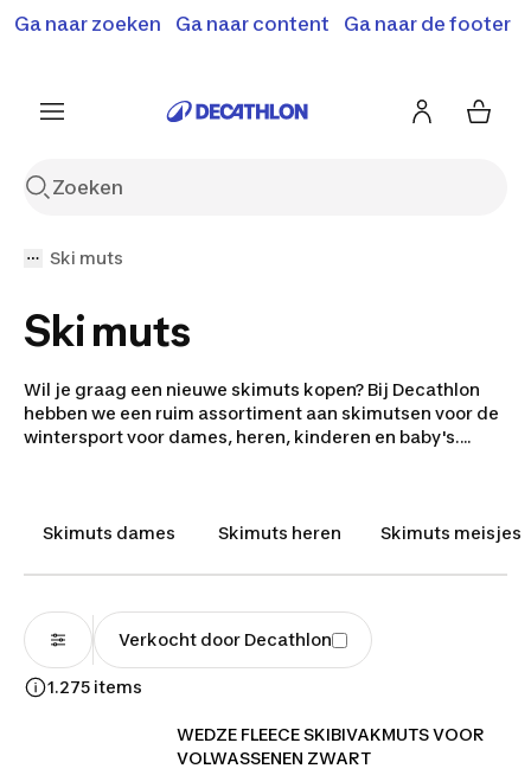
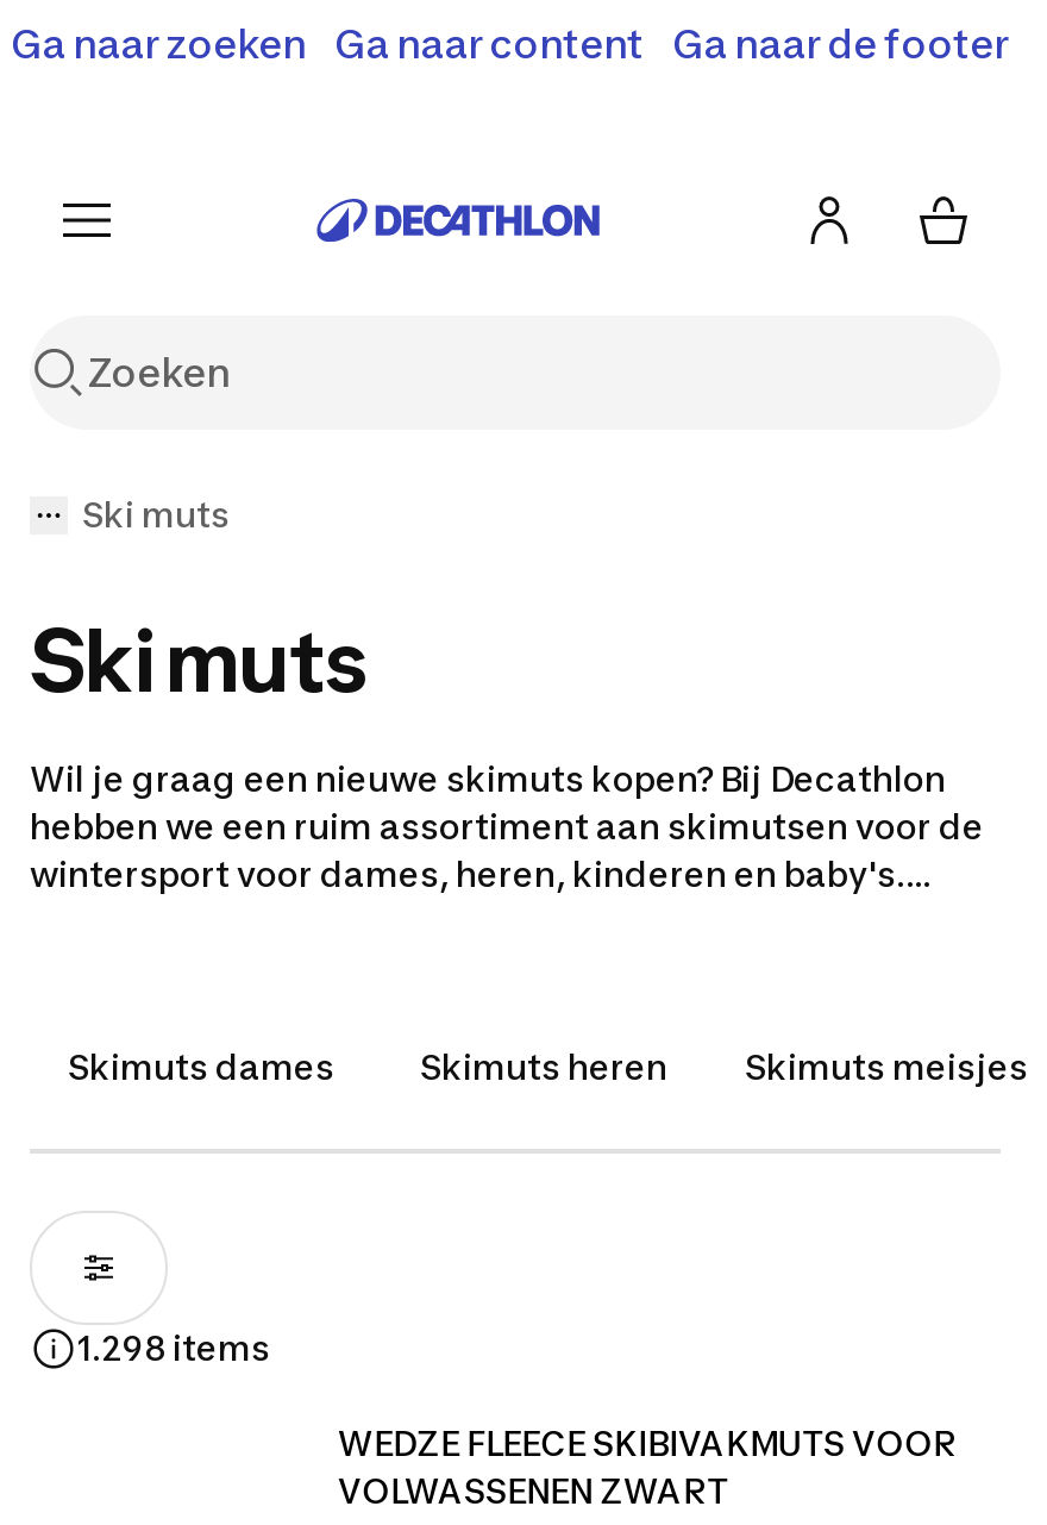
- Verkocht door Decathlon
- 1.275 items
+ 1.298 items
